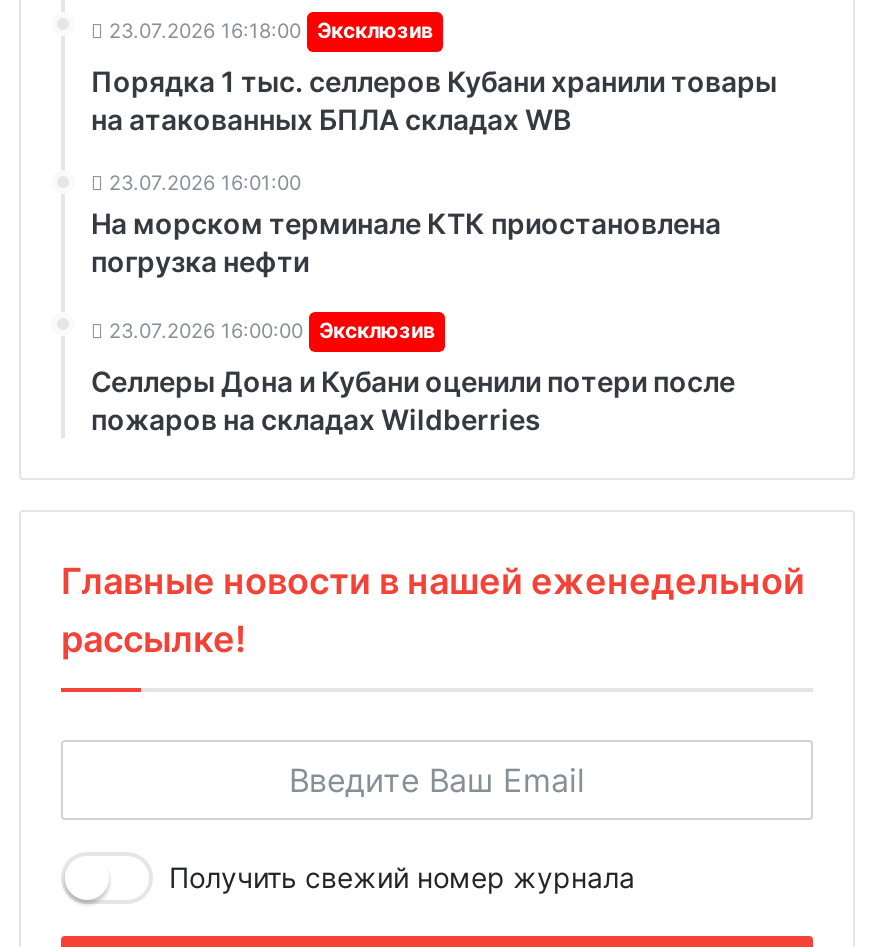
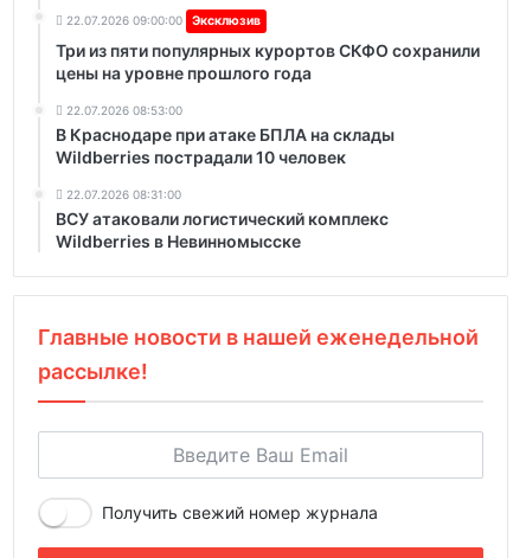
- 23.07.2026 16:18:00 Эксклюзив
+ 22.07.2026 09:00:00 Эксклюзив

- Порядка 1 тыс. селлеров Кубани хранили товары
- на атакованных БПЛА складах WB
- 23.07.2026 16:01:00
- На морском терминале КТК приостановлена
- погрузка нефти
- 23.07.2026 16:00:00
- Эксклюзив
- Селлеры Дона и Кубани оценили потери после
- пожаров на складах Wildberries
+ Три из пяти популярных курортов СКФО сохранили
+ цены на уровне прошлого года
+ 22.07.2026 08:53:00
+ В Краснодаре при атаке БПЛА на склады
+ Wildberries пострадали 10 человек
+ 22.07.2026 08:31:00
+ ВСУ атаковали логистический комплекс
+ Wildberries в Невинномысске
